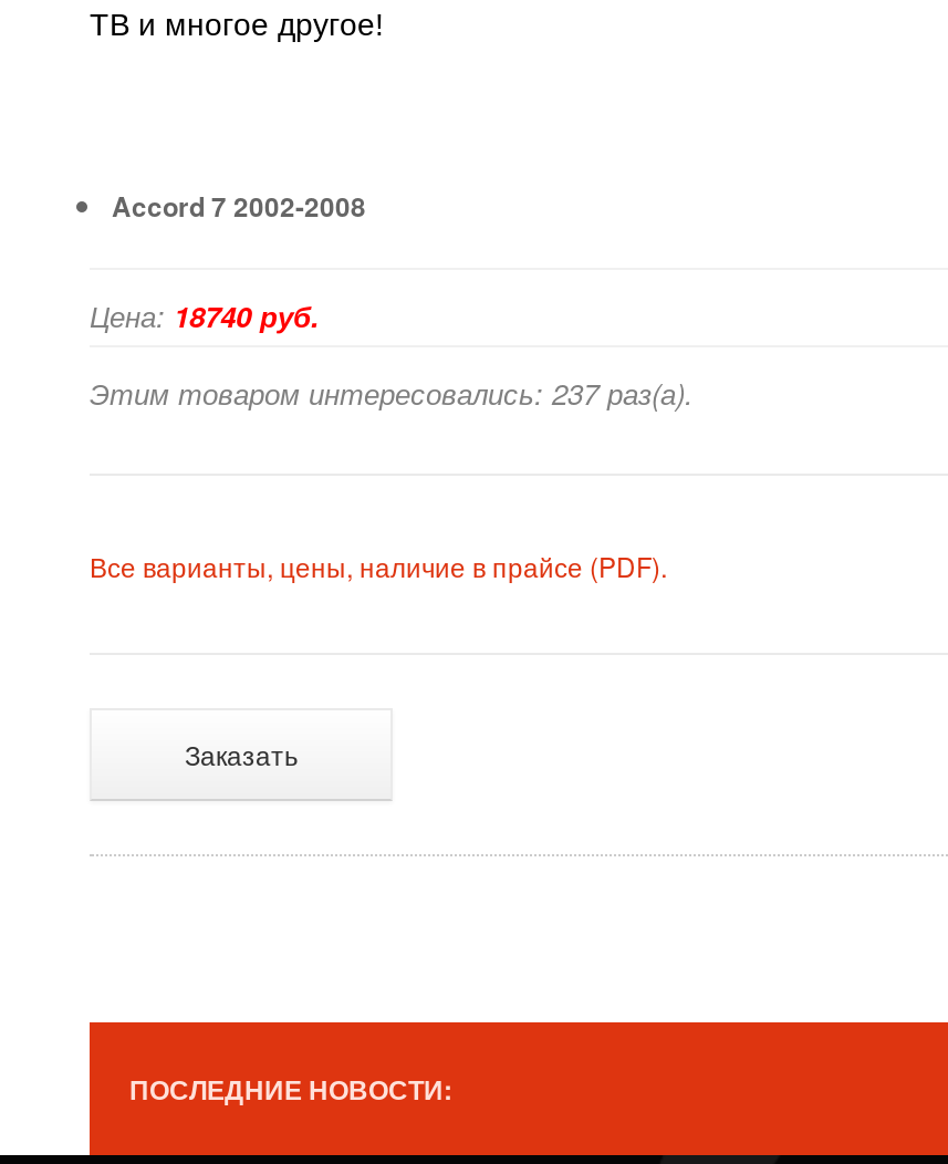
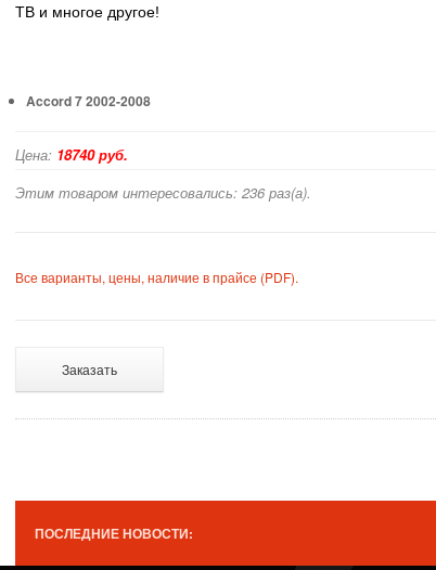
- Этим товаром интересовались: 237 раз(а).
+ Этим товаром интересовались: 236 раз(а).
